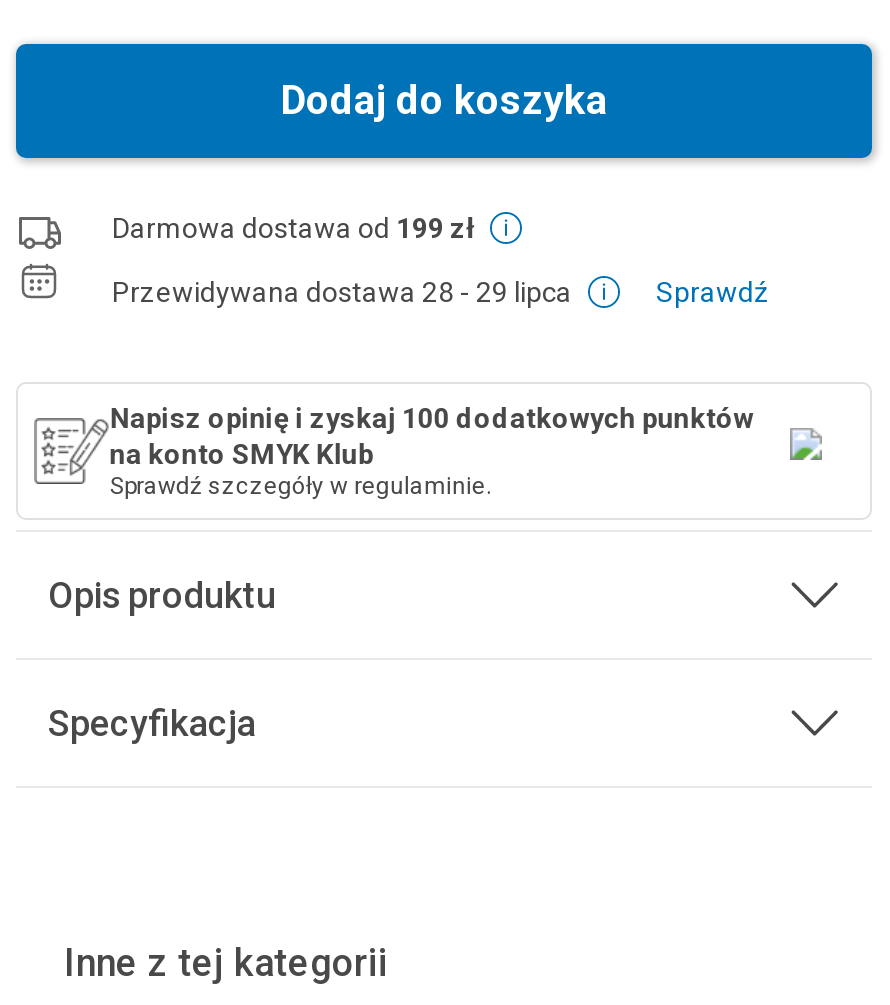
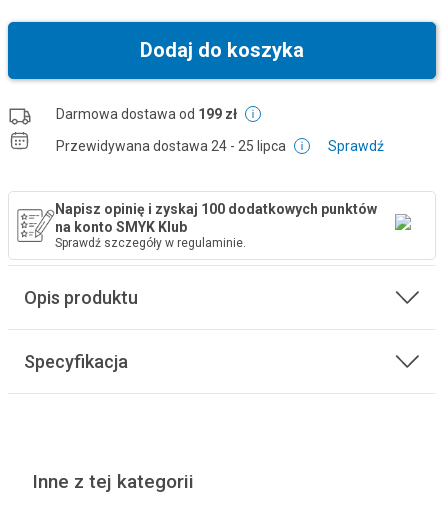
- Przewidywana dostawa 28 - 29 lipca
+ Przewidywana dostawa 24 - 25 lipca
